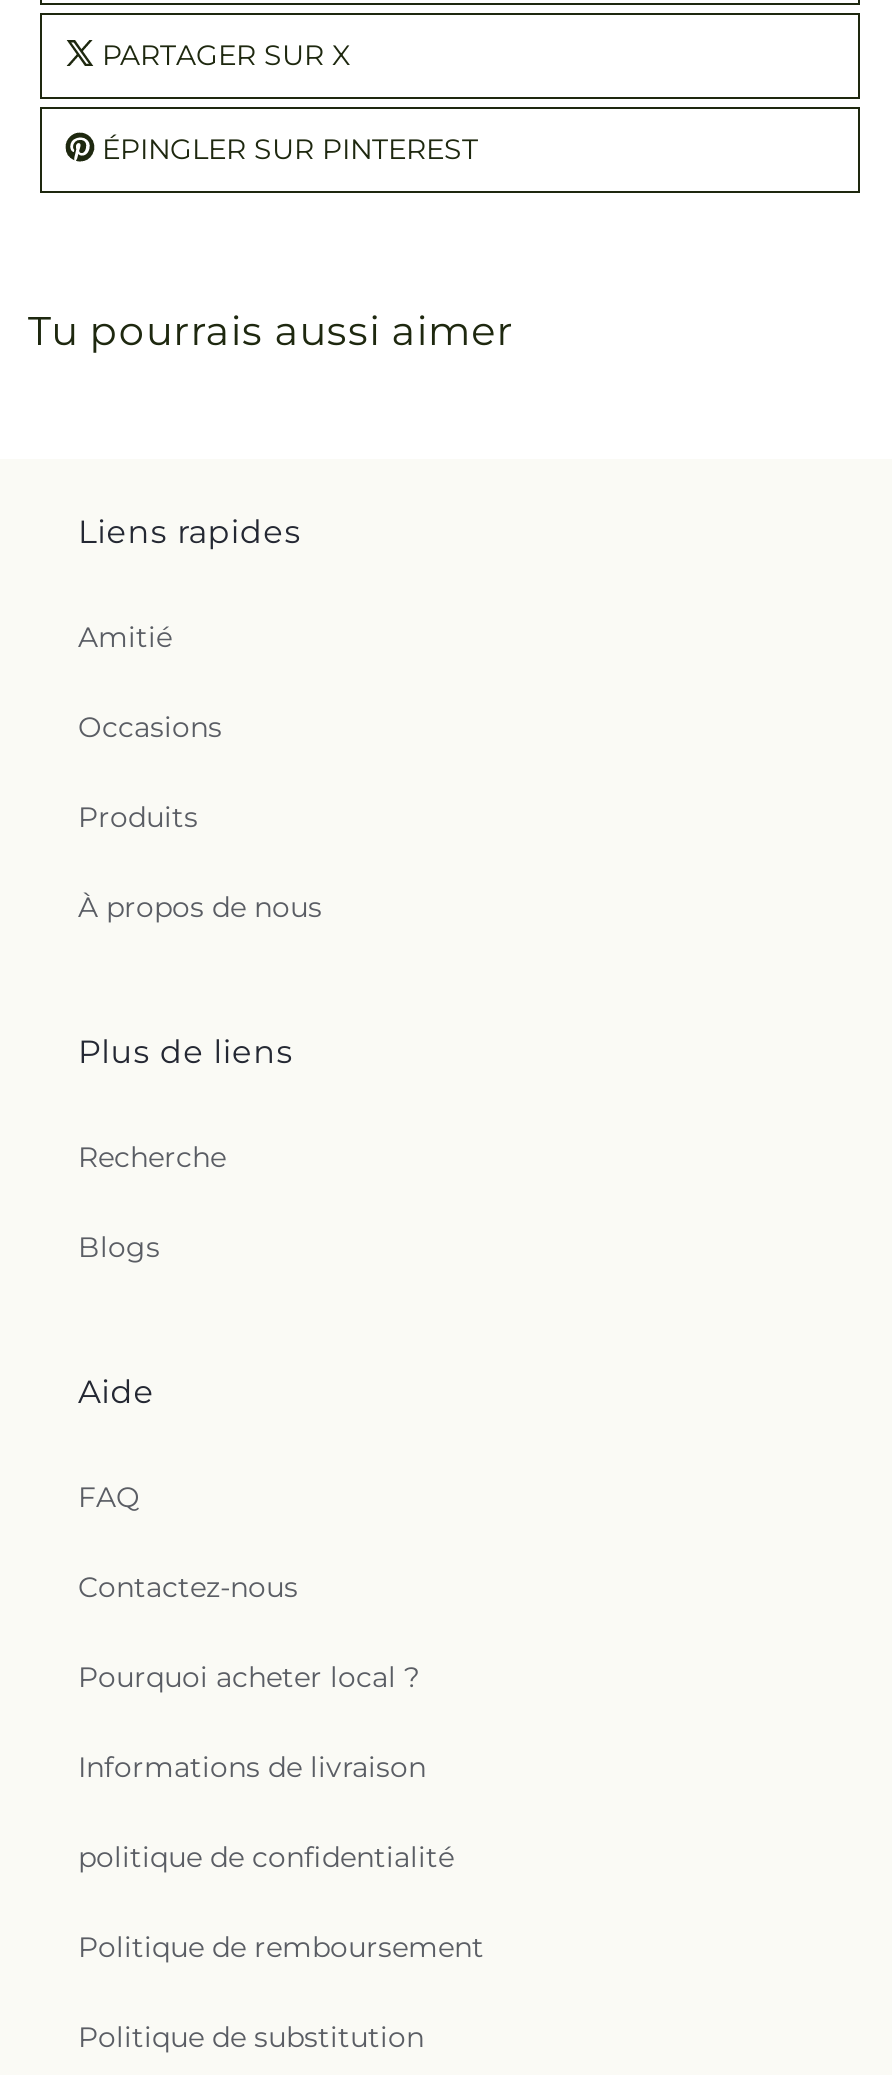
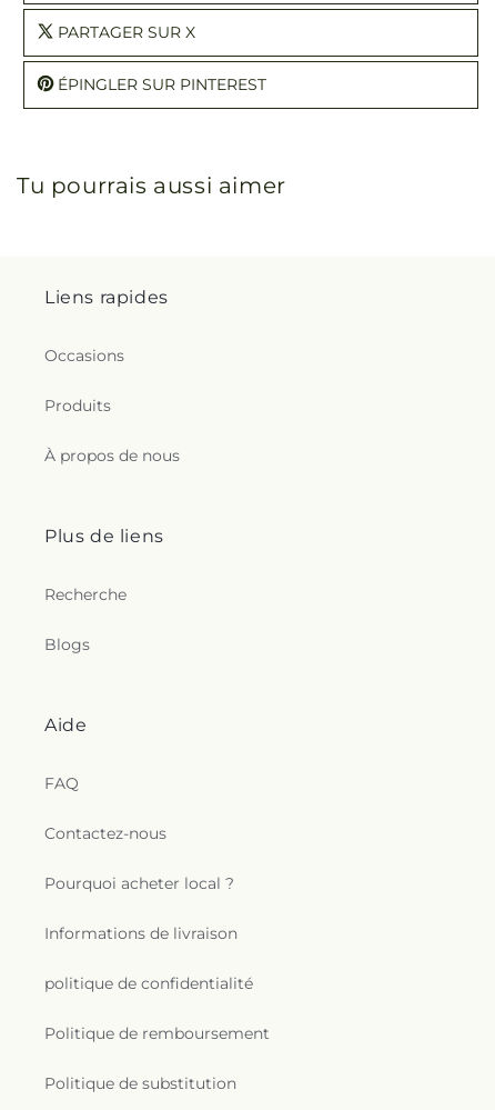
- Amitié
